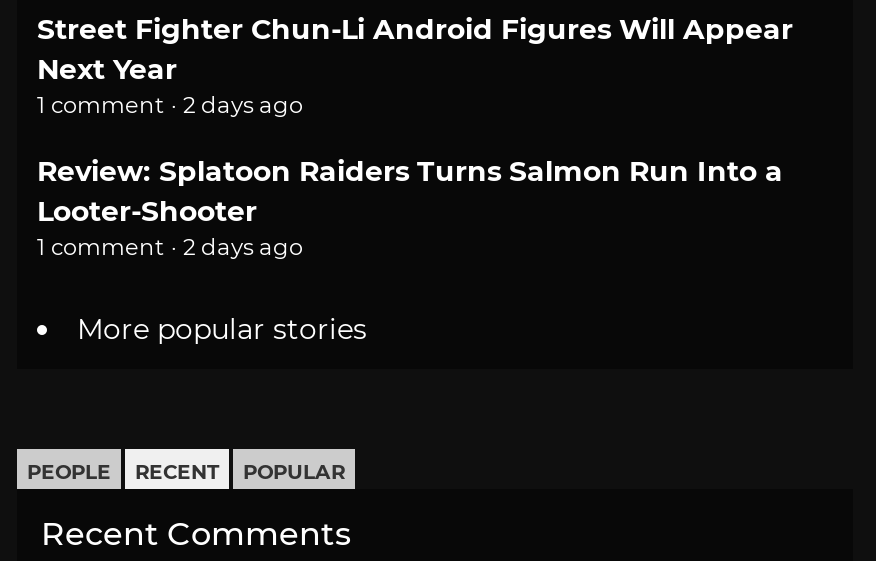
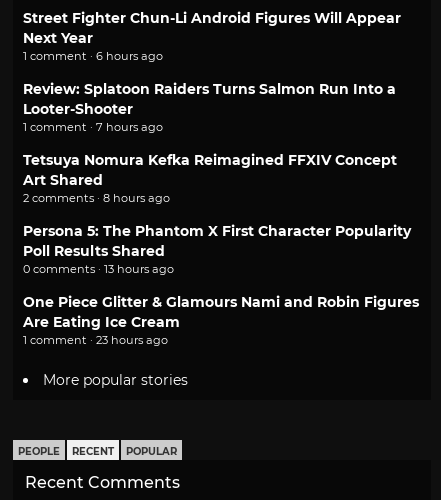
- 1 comment · 2 days ago
+ 1 comment · 6 hours ago

- 1 comment · 2 days ago
+ 1 comment · 7 hours ago
+ Tetsuya Nomura Kefka Reimagined FFXIV Concept
+ Art Shared
+ 2 comments · 8 hours ago
+ Persona 5: The Phantom X First Character Popularity
+ Poll Results Shared
+ 0 comments · 13 hours ago
+ One Piece Glitter & Glamours Nami and Robin Figures
+ Are Eating Ice Cream
+ 1 comment · 23 hours ago
